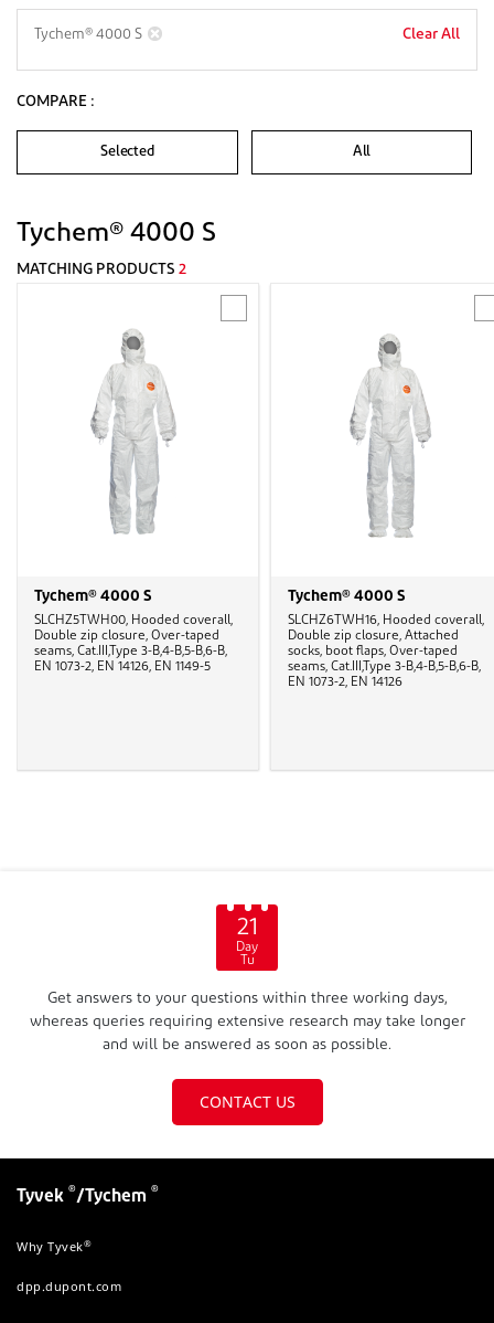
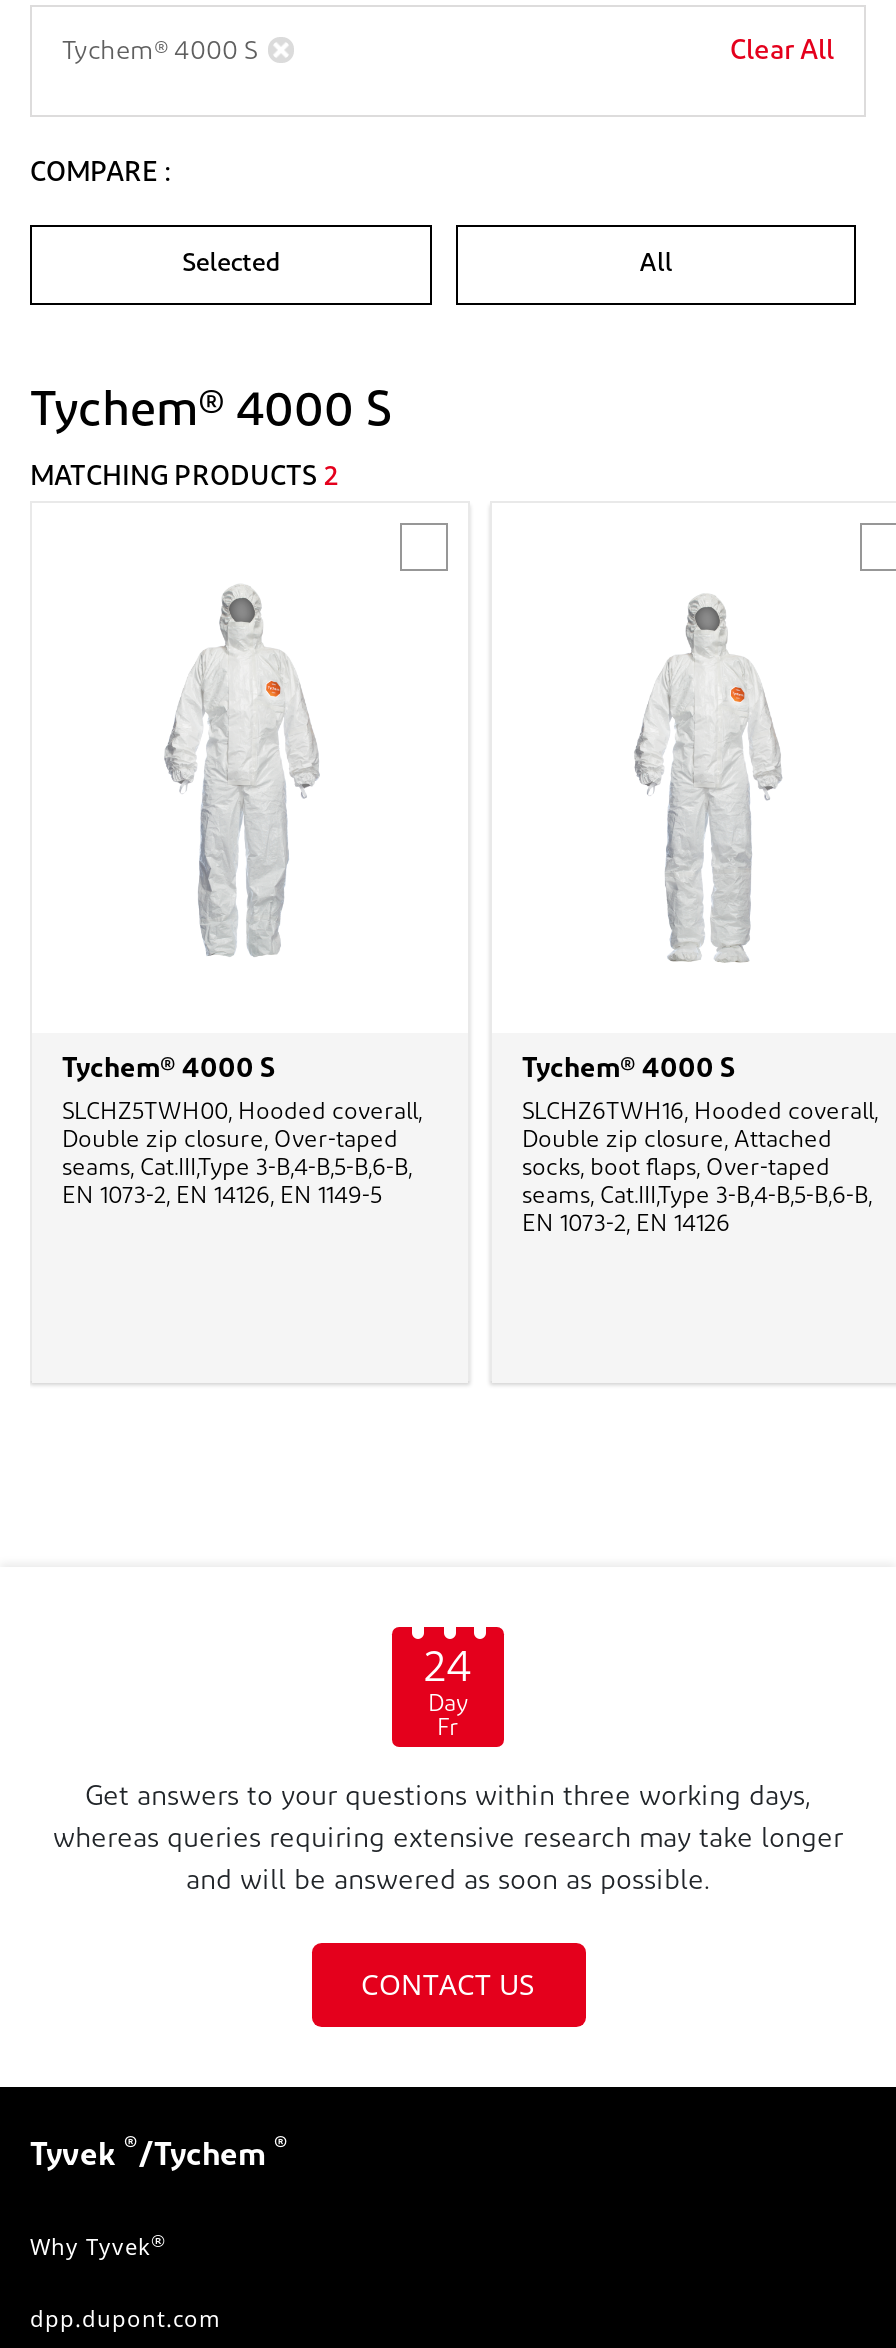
- 21
+ 24

- Tu
+ Fr
